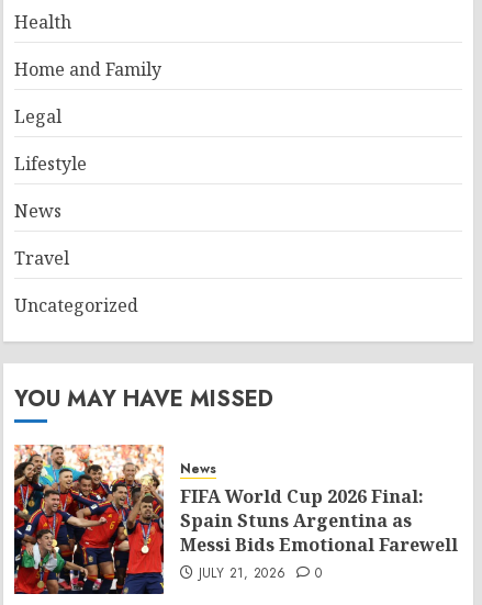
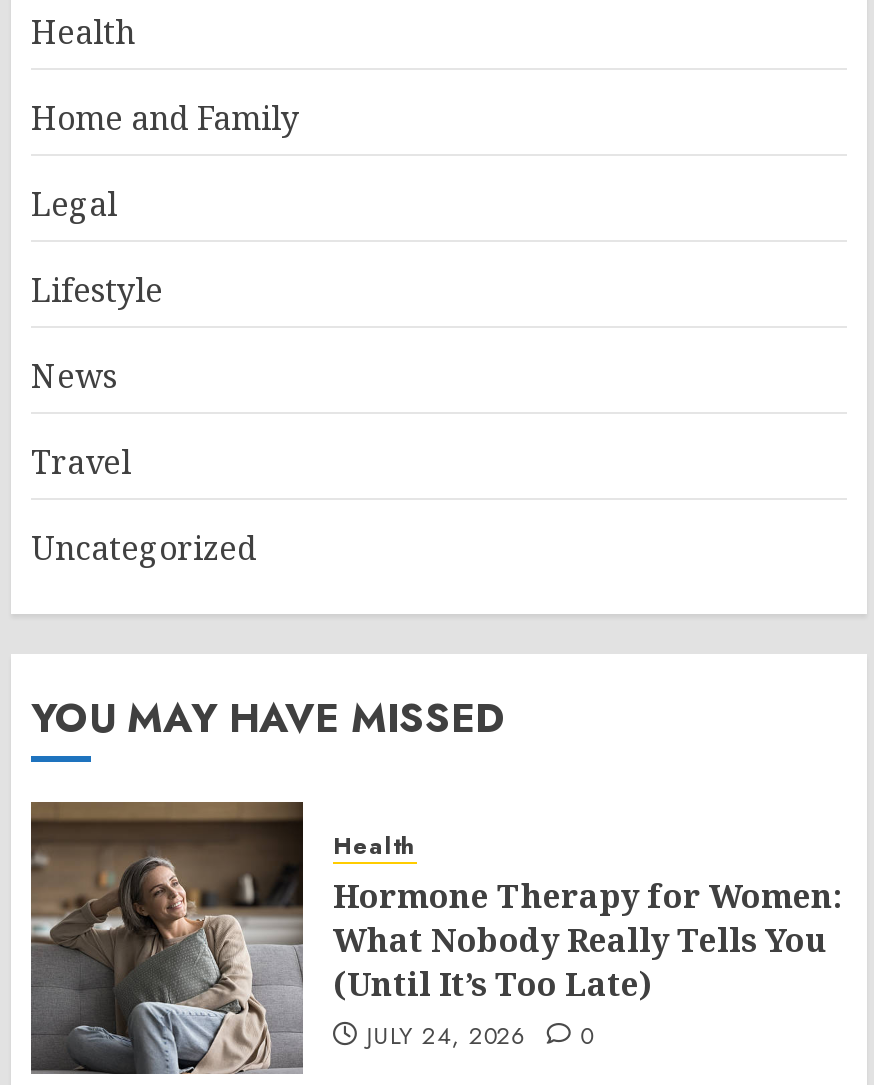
- [image]
- News
- FIFA World Cup 2026 Final:
- Spain Stuns Argentina as
- Messi Bids Emotional Farewell
- JULY 21, 2026
+ [image]
+ Health
+ Hormone Therapy for Women:
+ What Nobody Really Tells You
+ (Until It’s Too Late)
+ JULY 24, 2026
